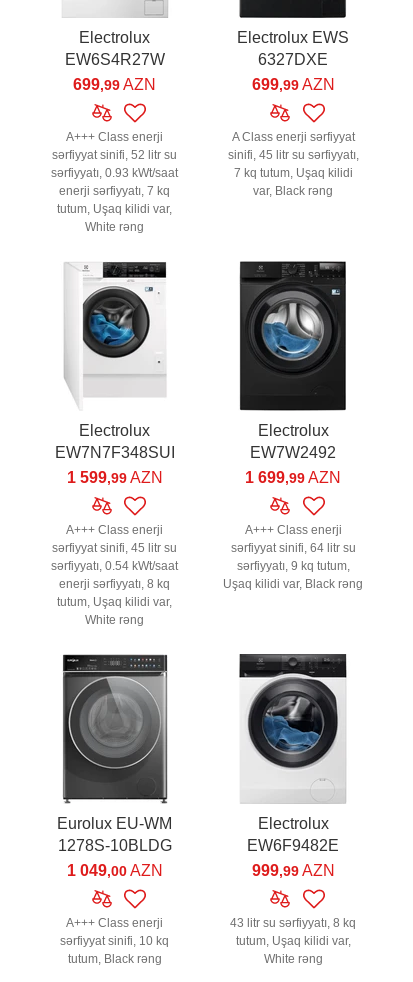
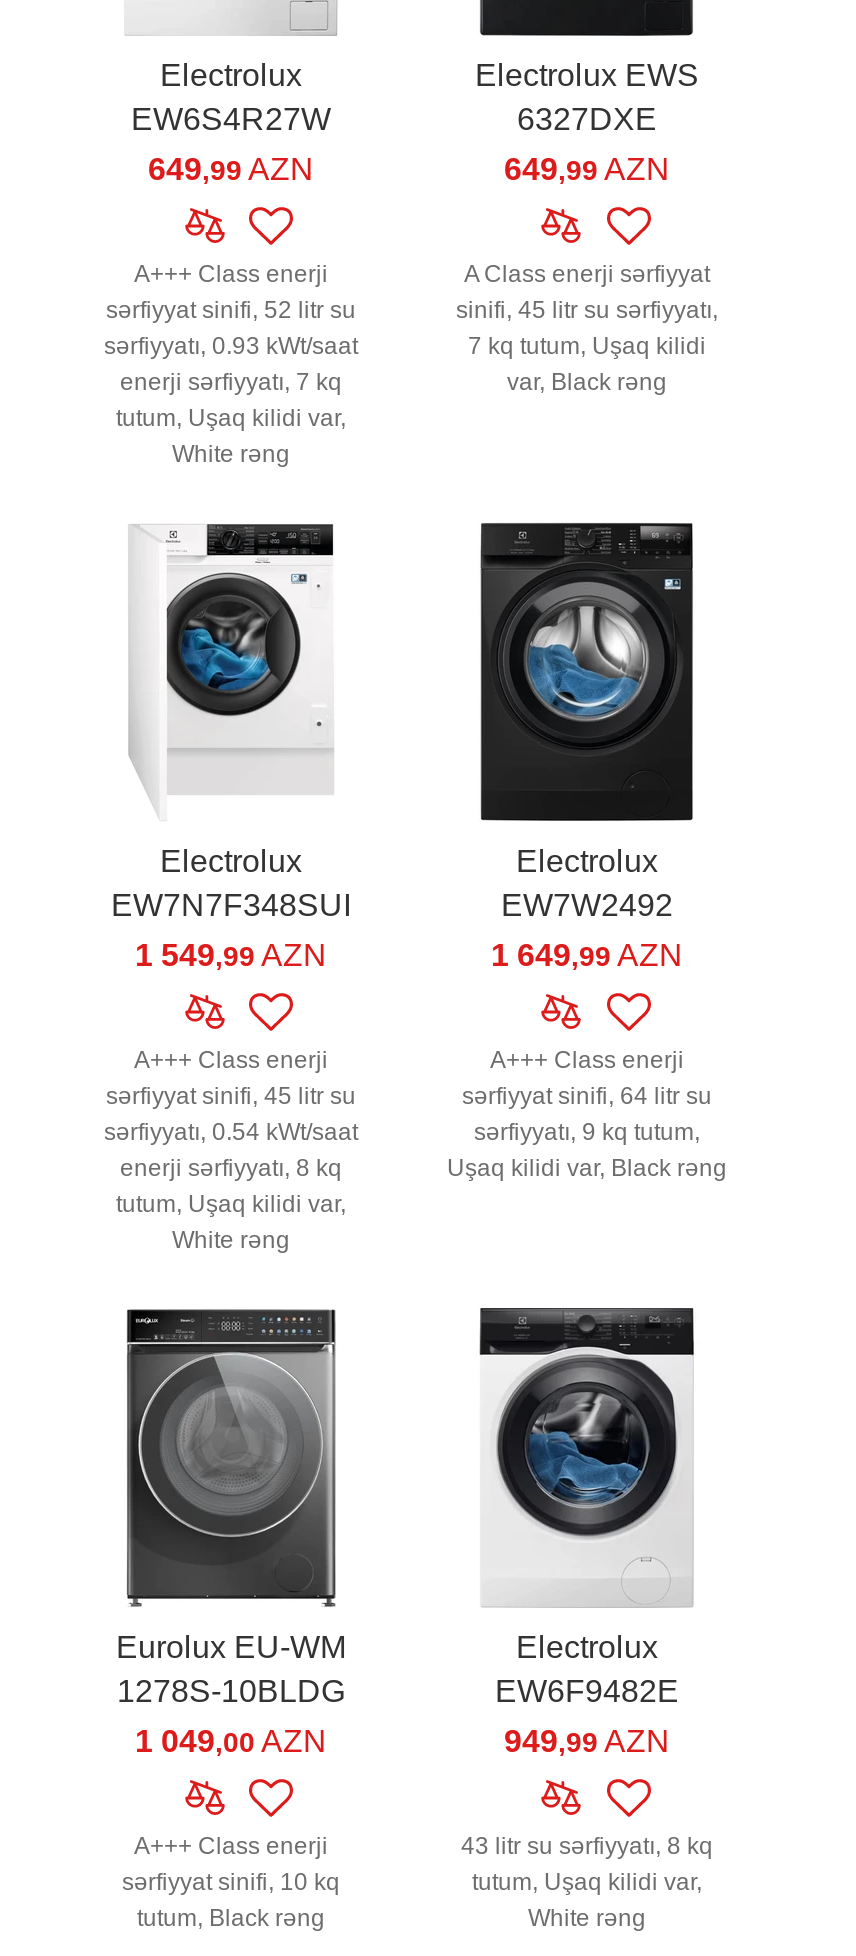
- 699,99 AZN
+ 649,99 AZN

- 699,99 AZN
+ 649,99 AZN

- 1 599,99 AZN
+ 1 549,99 AZN

- 1 699,99 AZN
+ 1 649,99 AZN

- 999,99 AZN
+ 949,99 AZN
